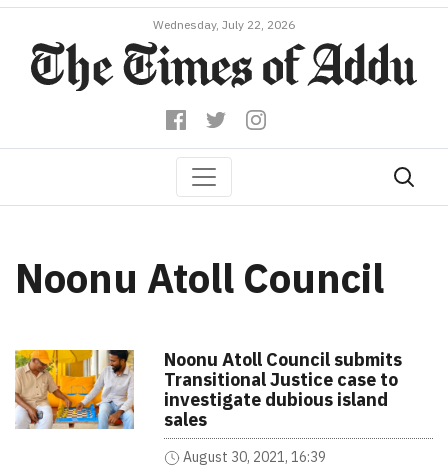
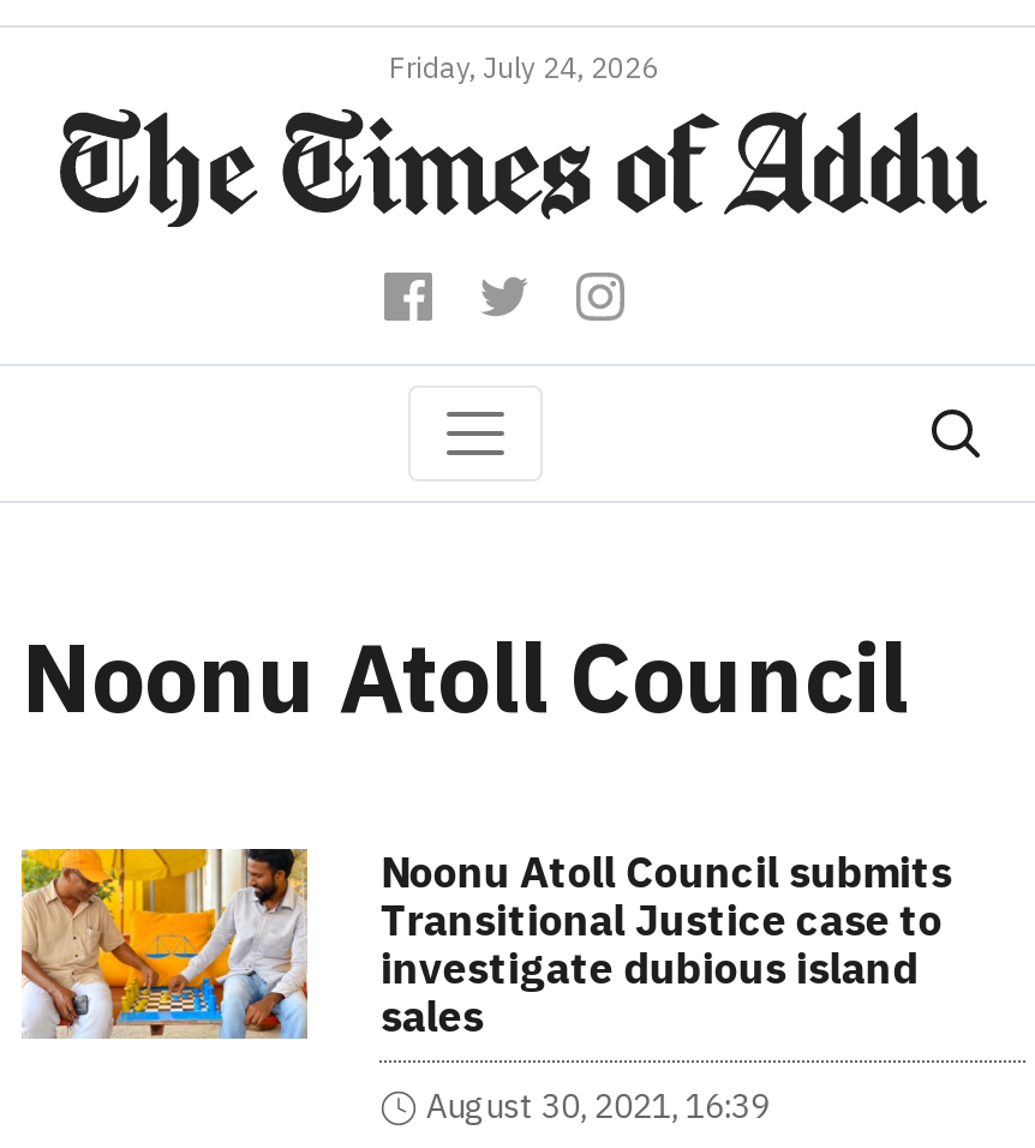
- Wednesday, July 22, 2026
+ Friday, July 24, 2026
